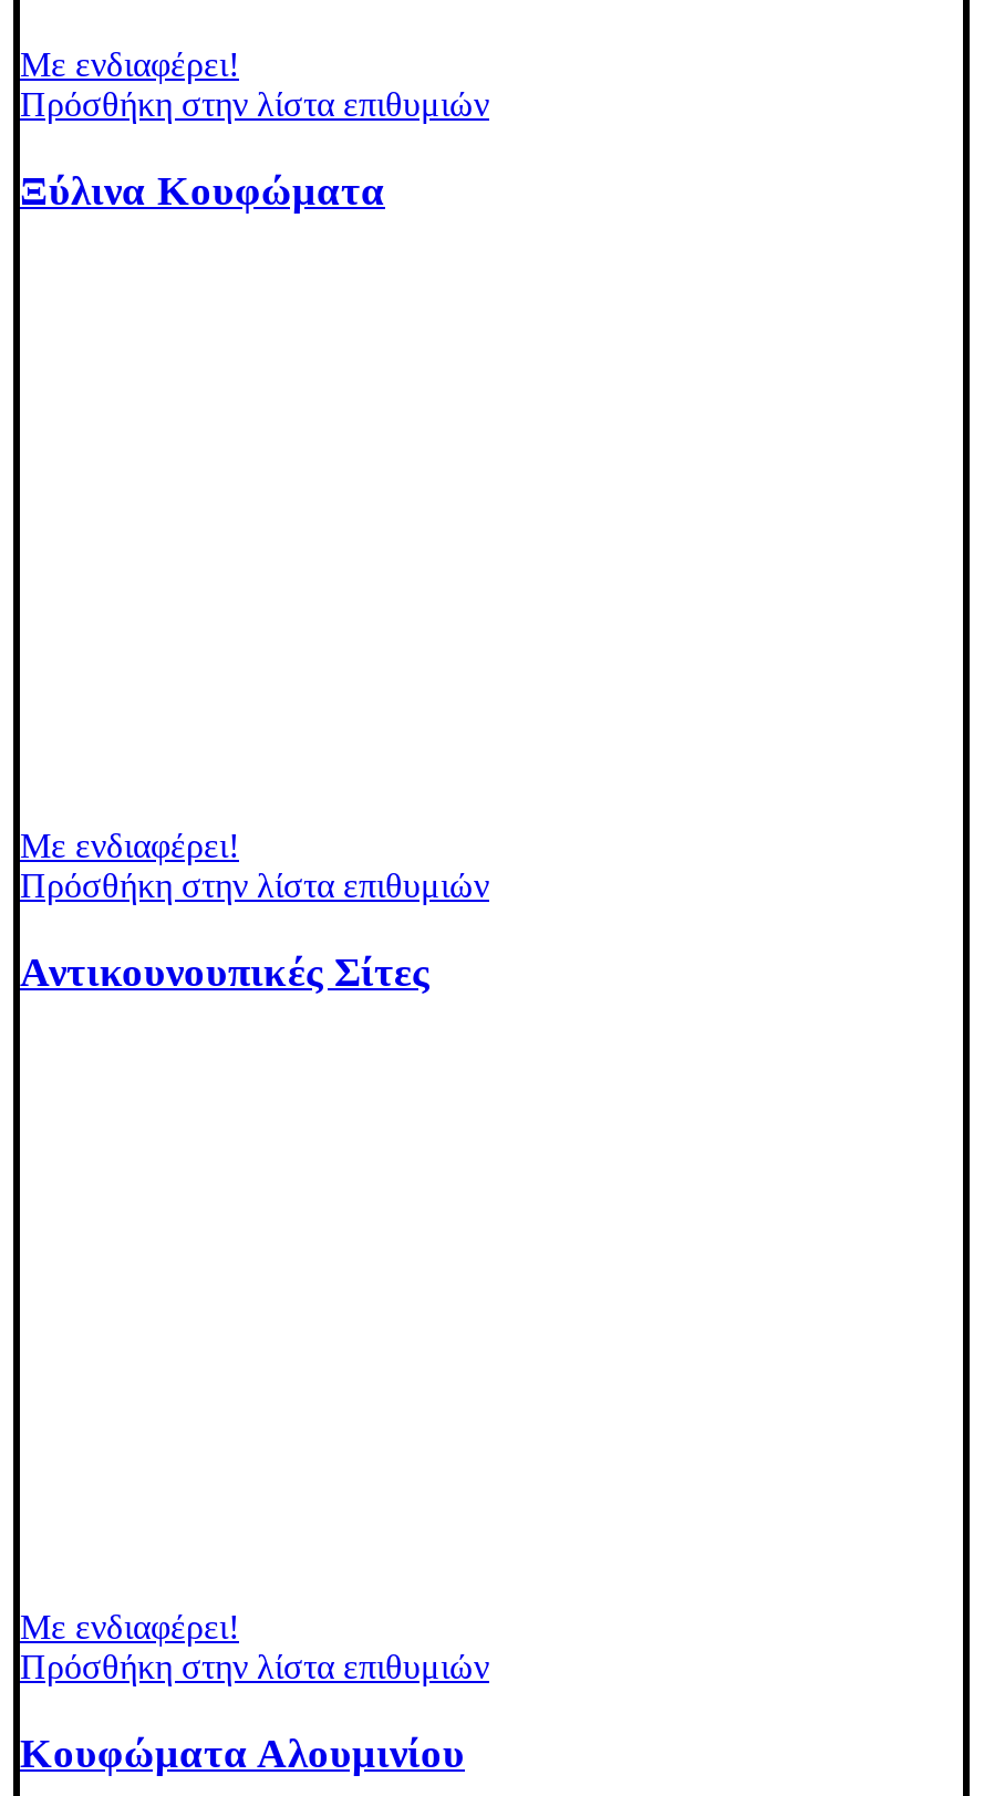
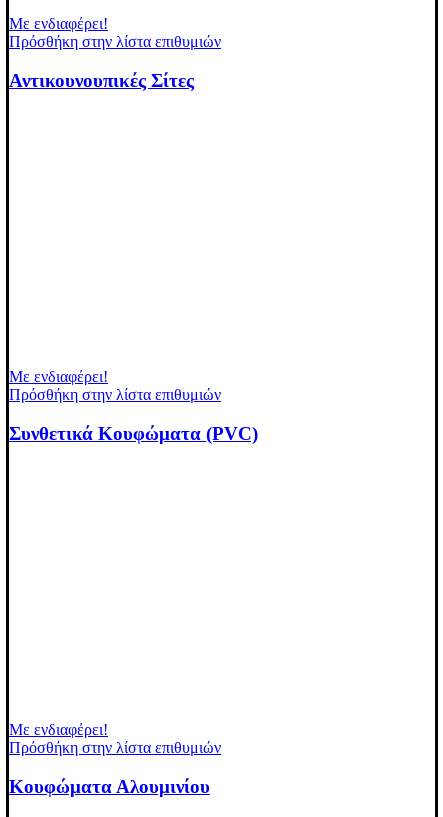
- Ξύλινα Κουφώματα

+ Συνθετικά Κουφώματα (PVC)

moved up: Αντικουνουπικές Σίτες
